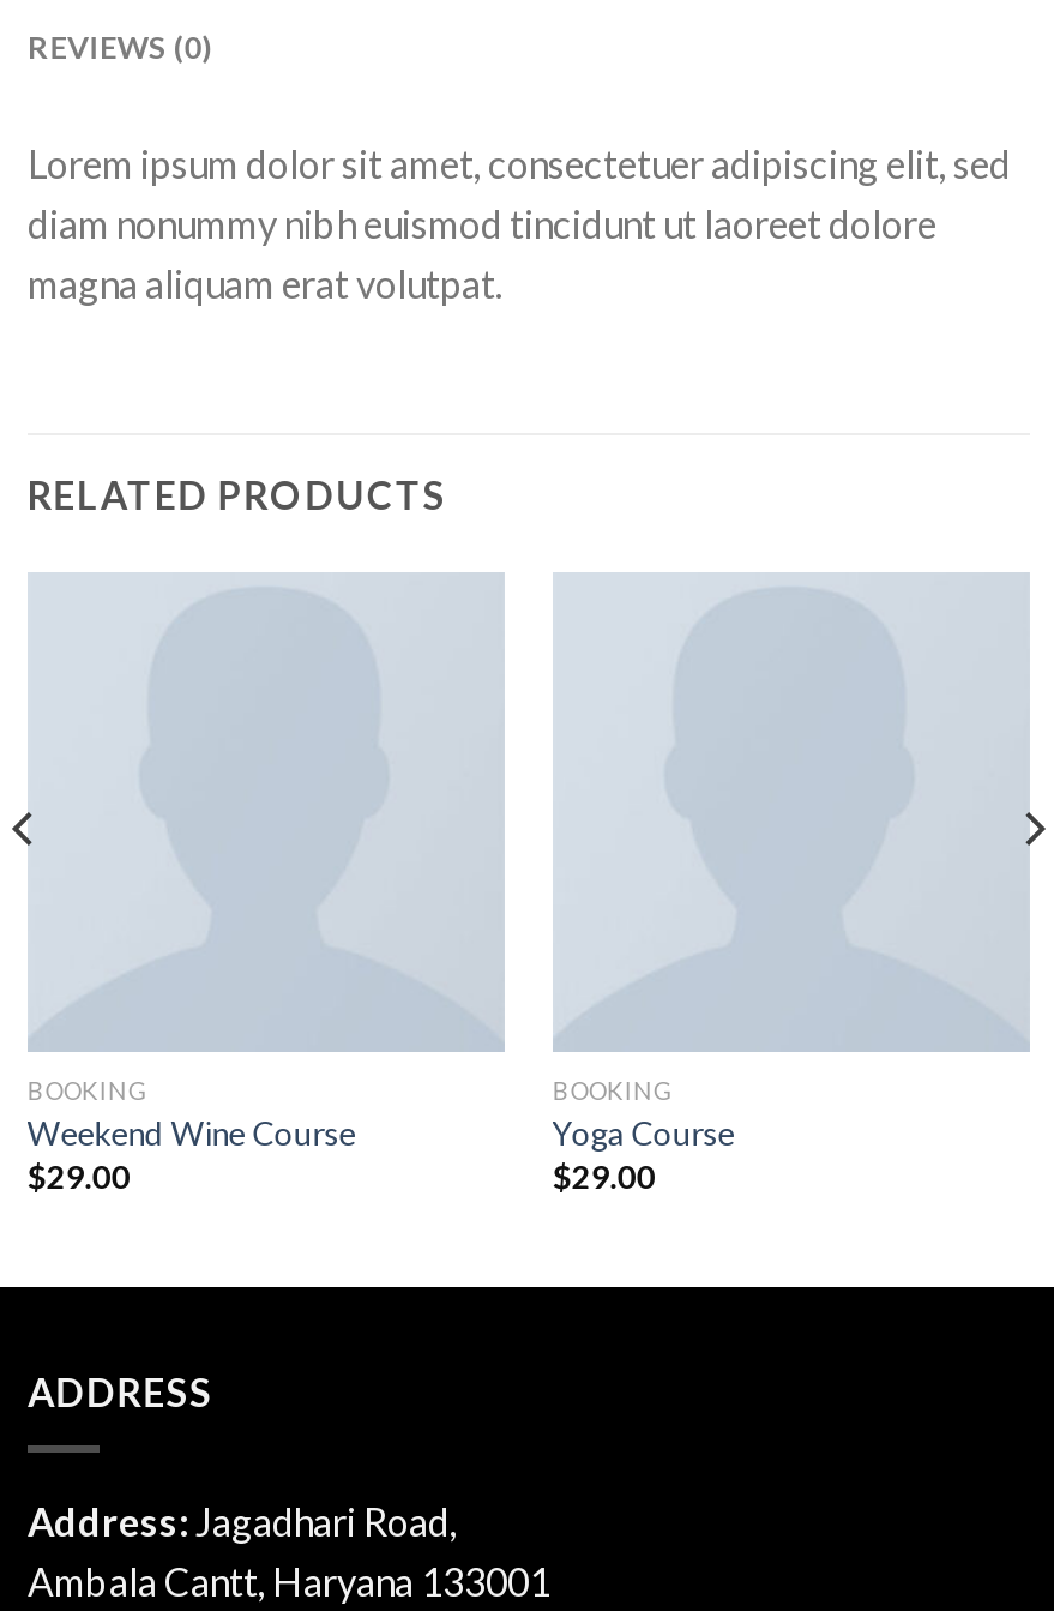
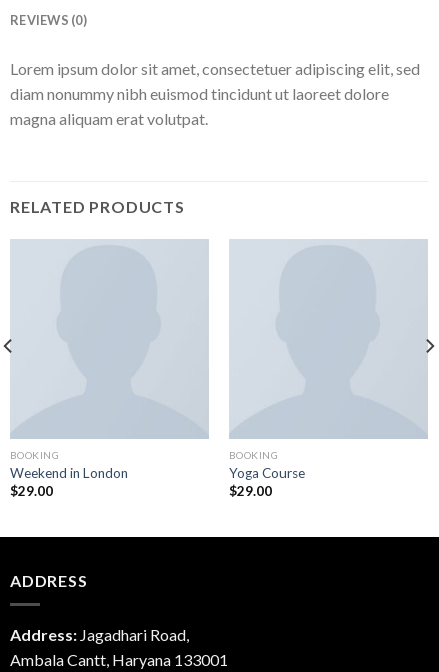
- Weekend Wine Course
+ Weekend in London
